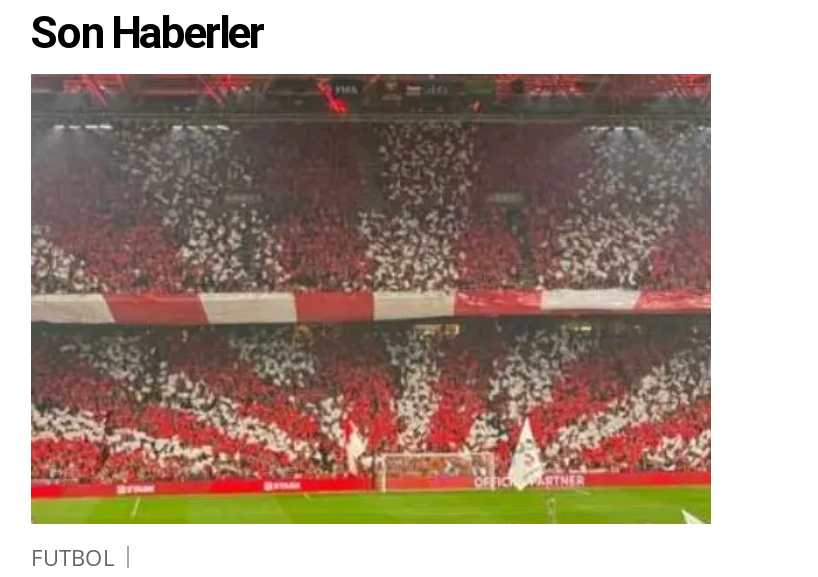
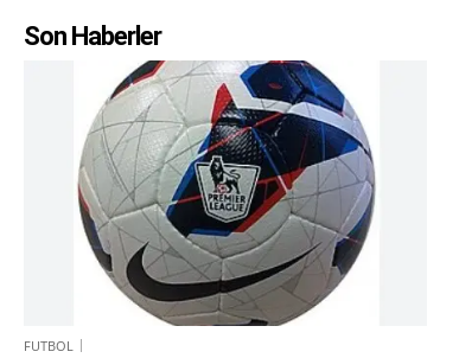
- [image]
+ [image]
